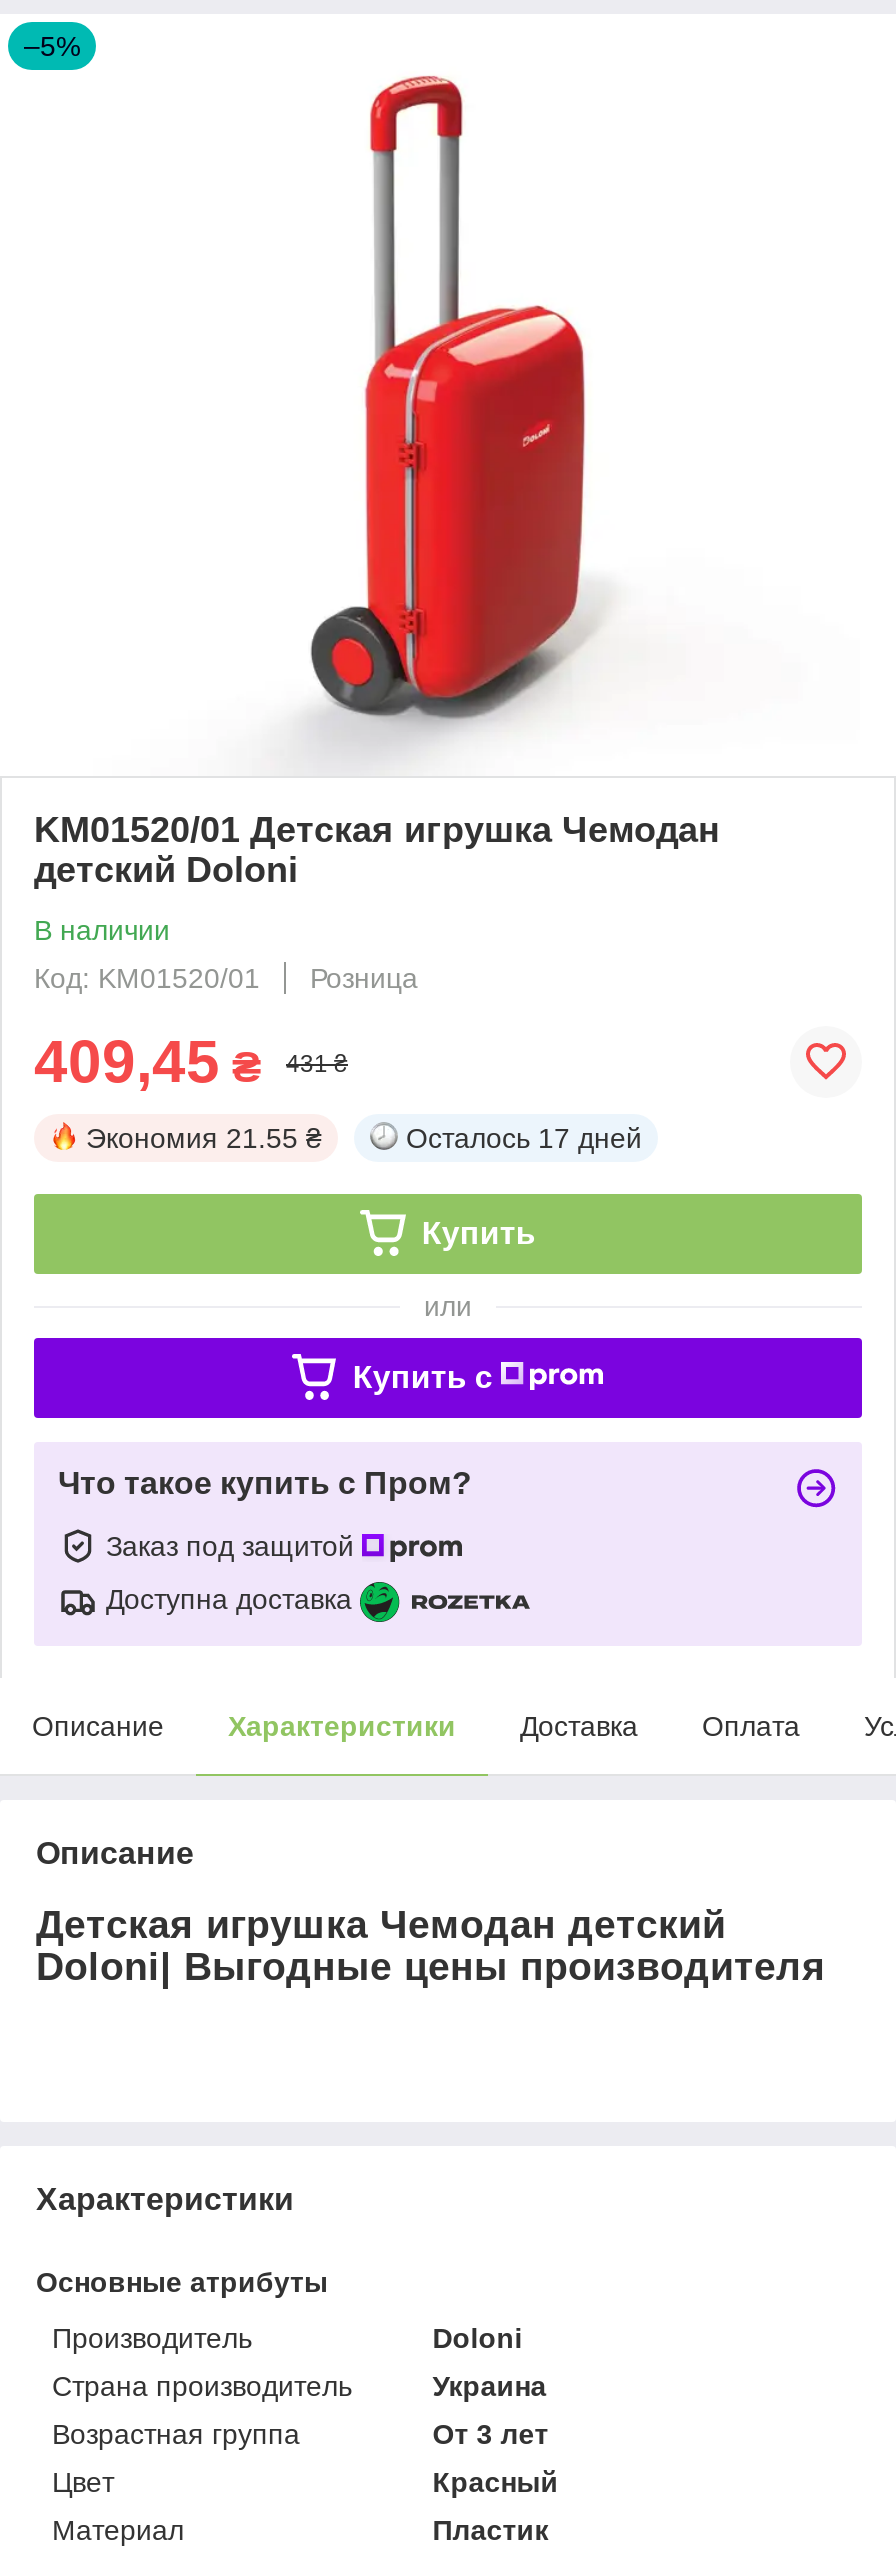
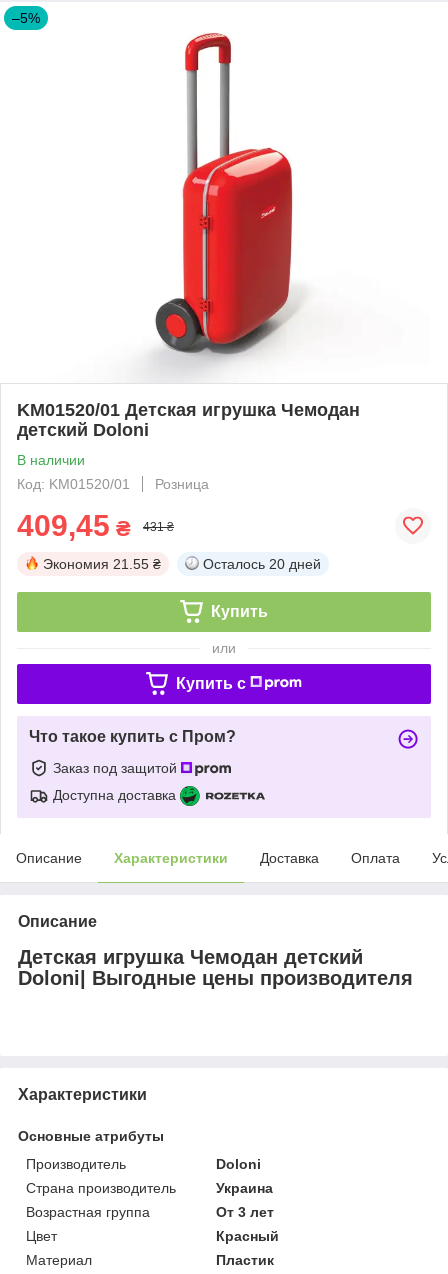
- Осталось 17 дней
+ Осталось 20 дней
